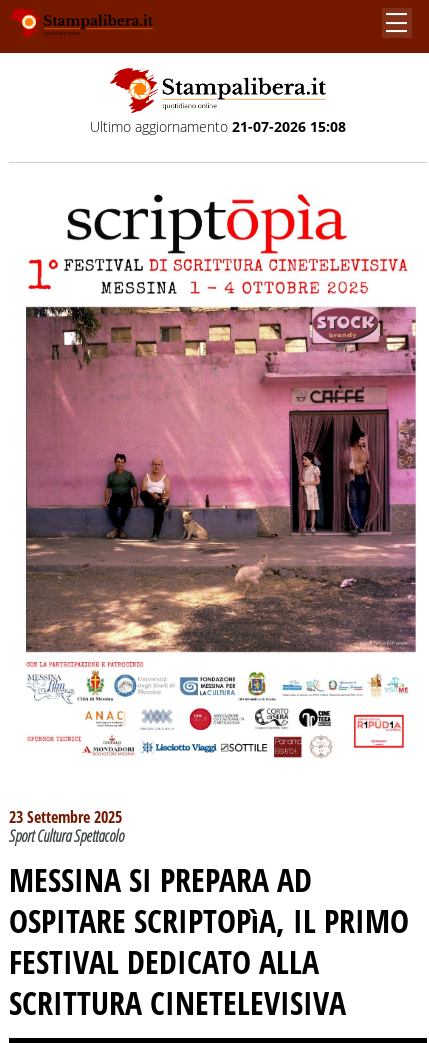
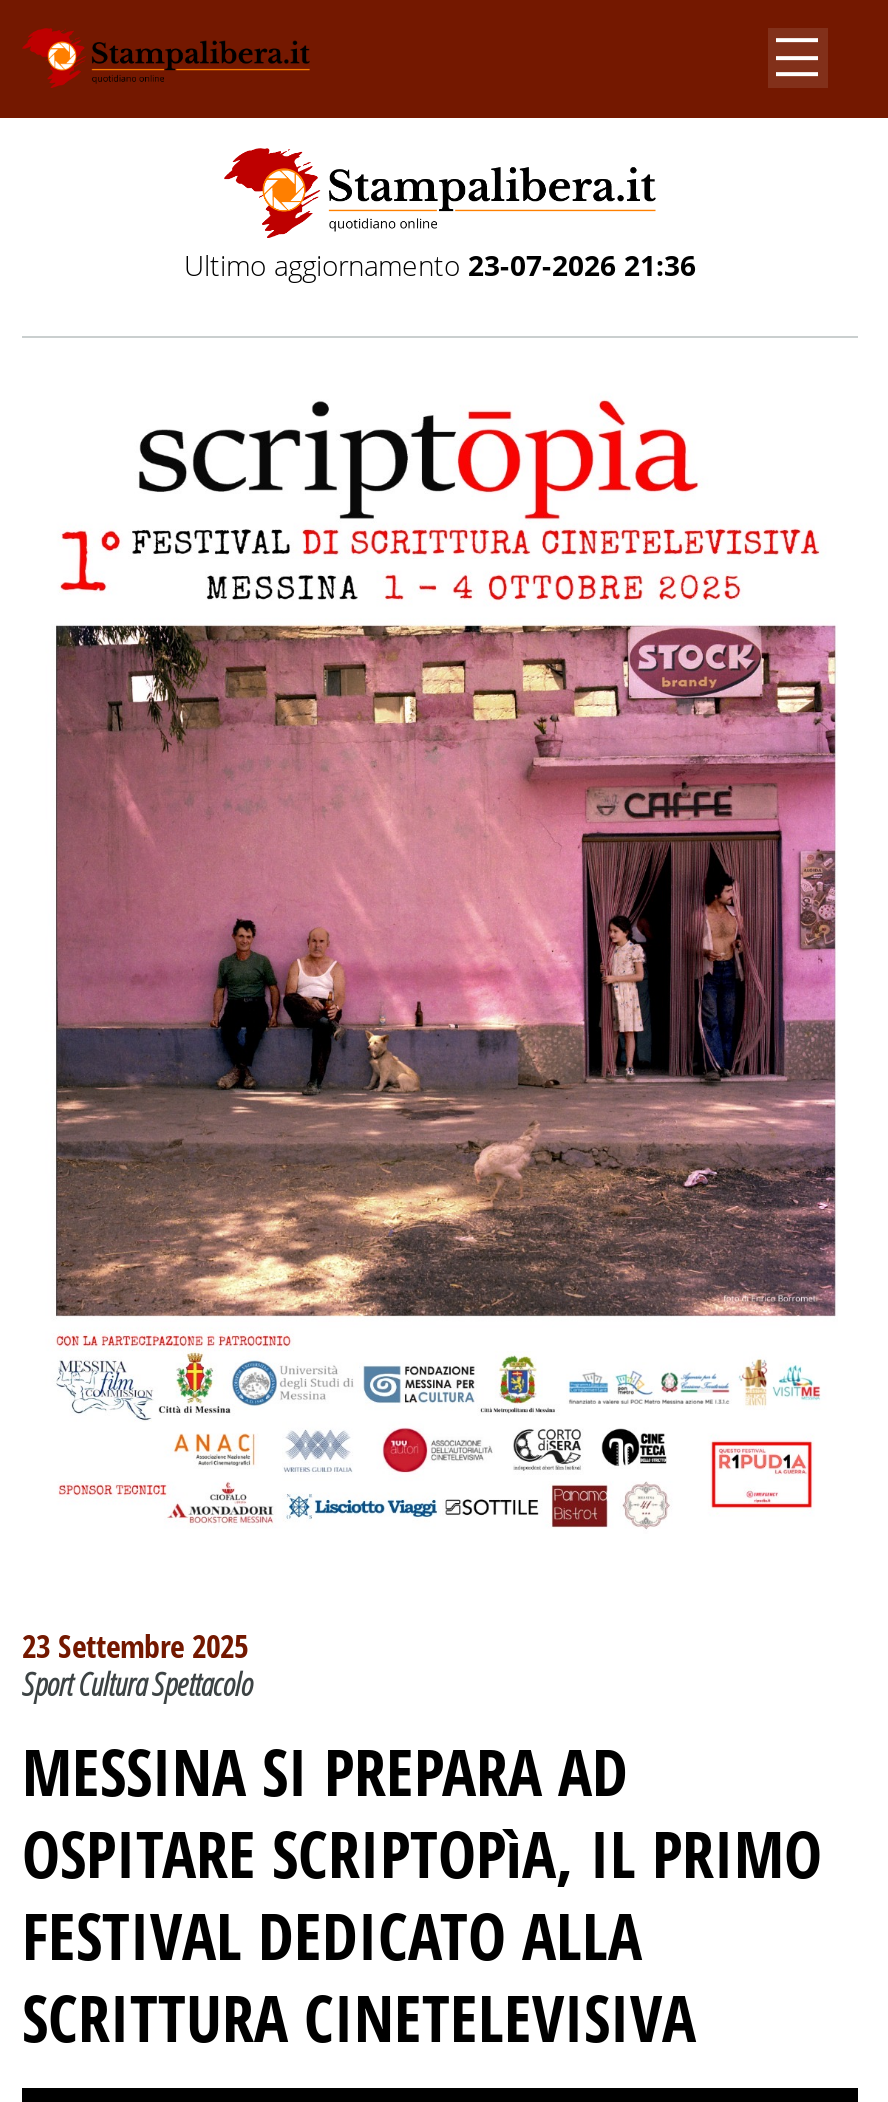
- Ultimo aggiornamento 21-07-2026 15:08
+ Ultimo aggiornamento 23-07-2026 21:36
